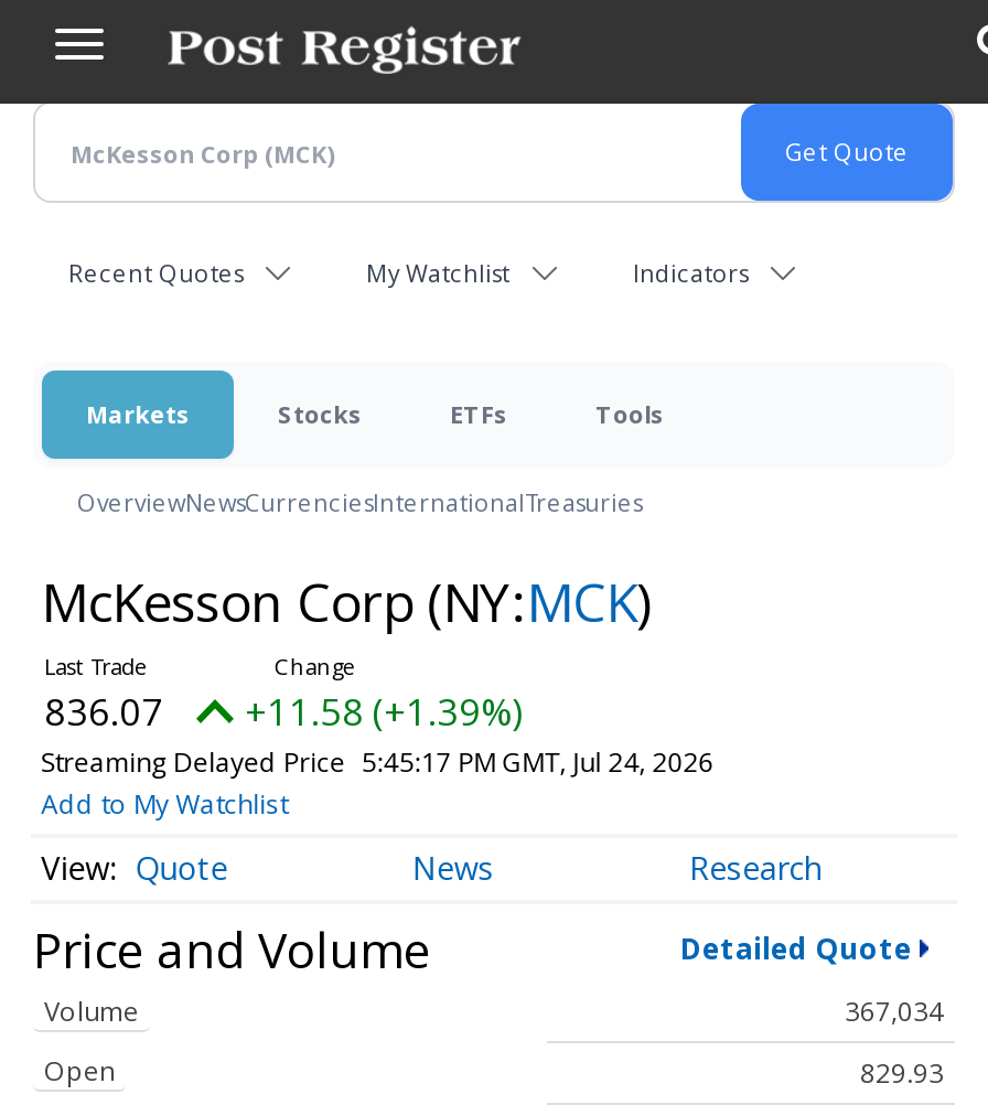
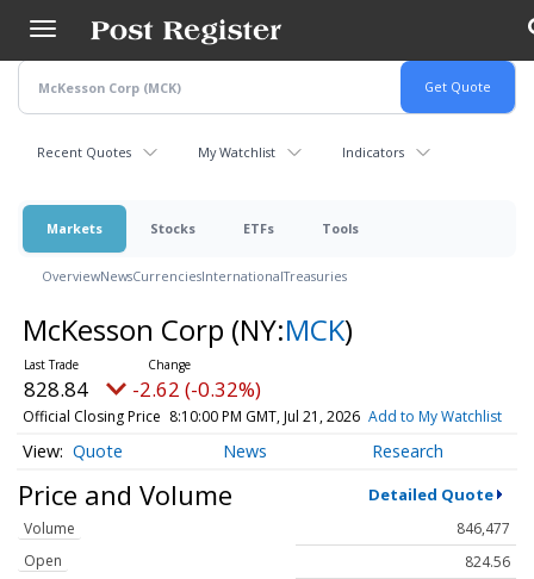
- 836.07
- +11.58 (+1.39%)
- Streaming Delayed Price 5:45:17 PM GMT, Jul 24, 2026
- Add to My Watchlist
+ 828.84
+ -2.62 (-0.32%)
+ Official Closing Price 8:10:00 PM GMT, Jul 21, 2026 Add to My Watchlist

- 367,034
+ 846,477

- 829.93
+ 824.56
